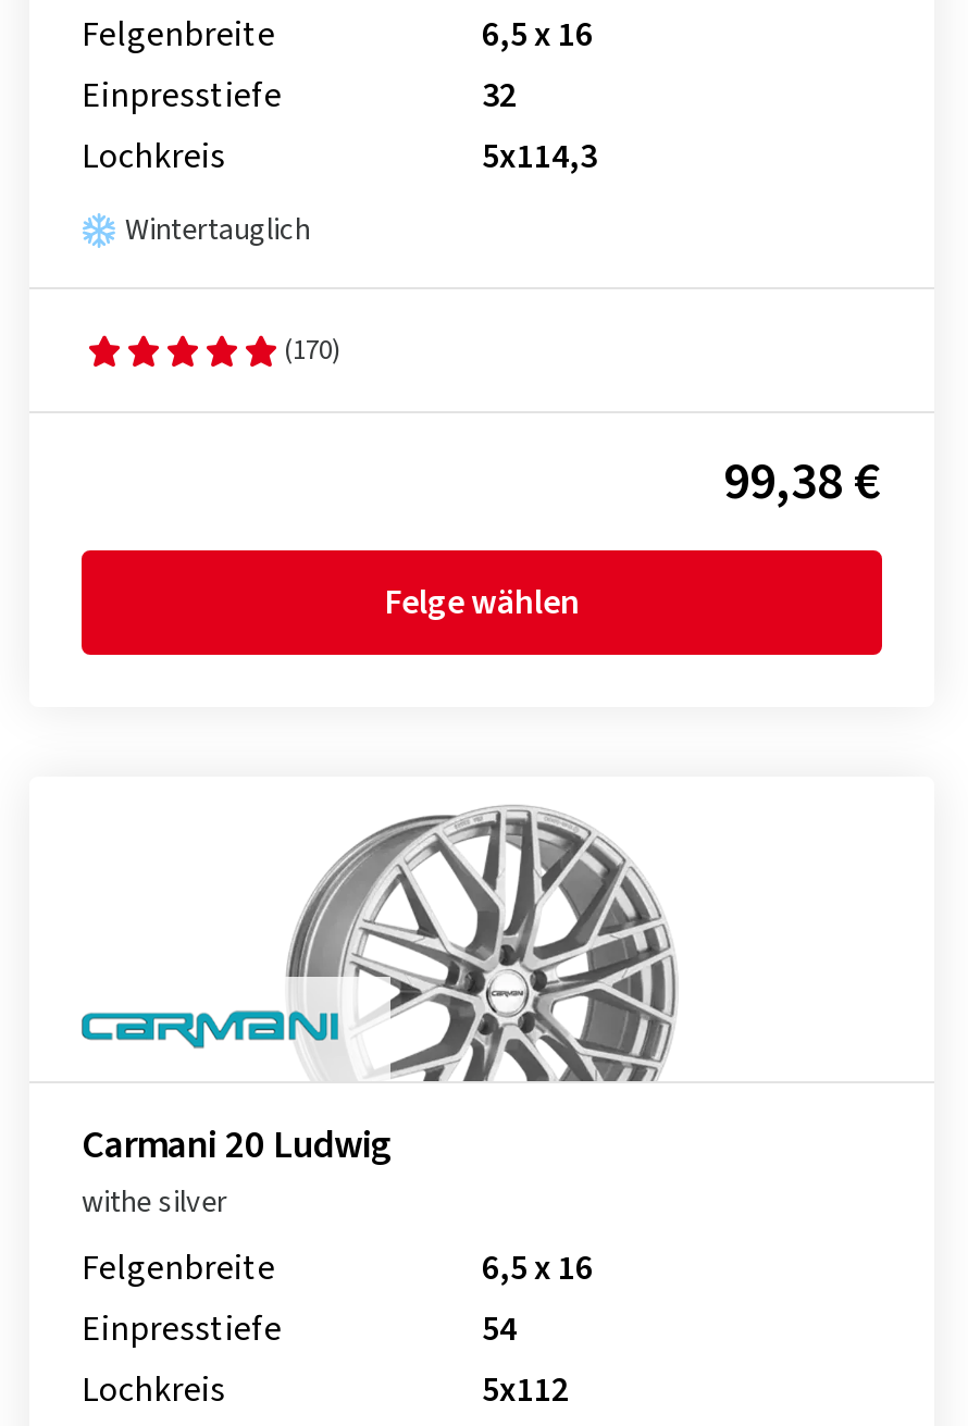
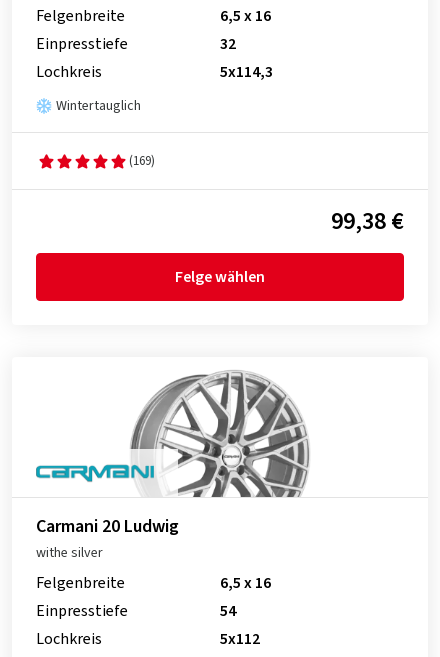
- (170)
+ (169)
